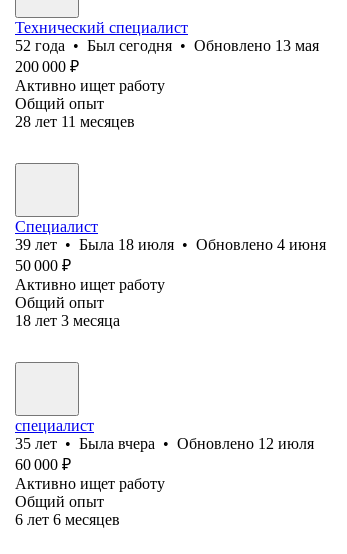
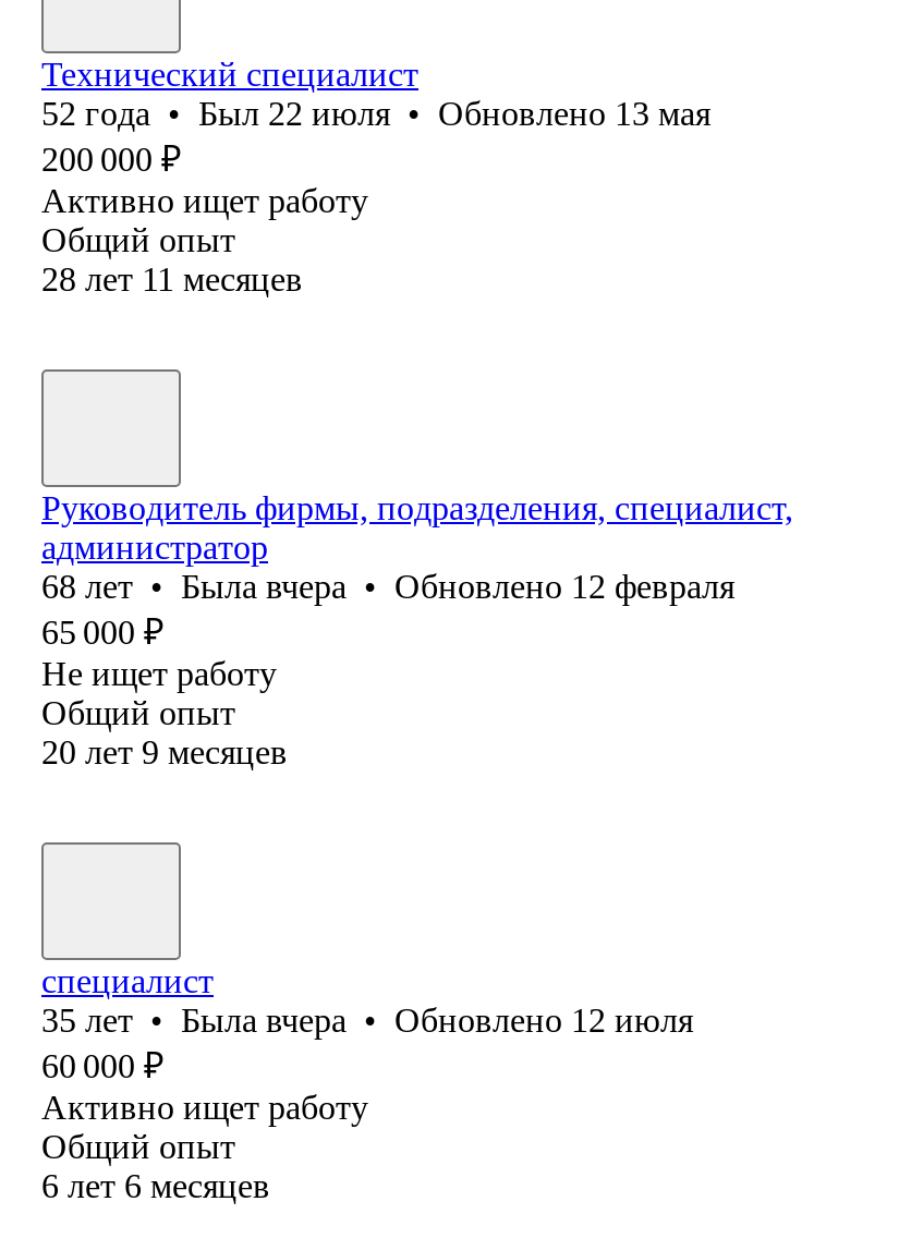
- 52 года • Был сегодня • Обновлено 13 мая
+ 52 года • Был 22 июля • Обновлено 13 мая

- Специалист
- 39 лет • Была 18 июля • Обновлено 4 июня
- 50 000 ₽
- Активно ищет работу
+ Руководитель фирмы, подразделения, специалист,
+ администратор
+ 68 лет • Была вчера • Обновлено 12 февраля
+ 65 000 ₽
+ Не ищет работу

- 18 лет 3 месяца
+ 20 лет 9 месяцев
